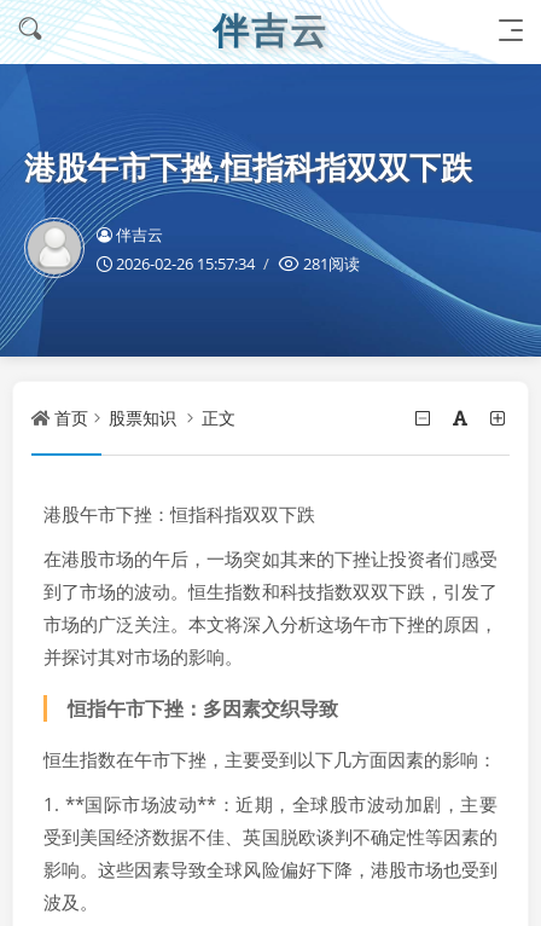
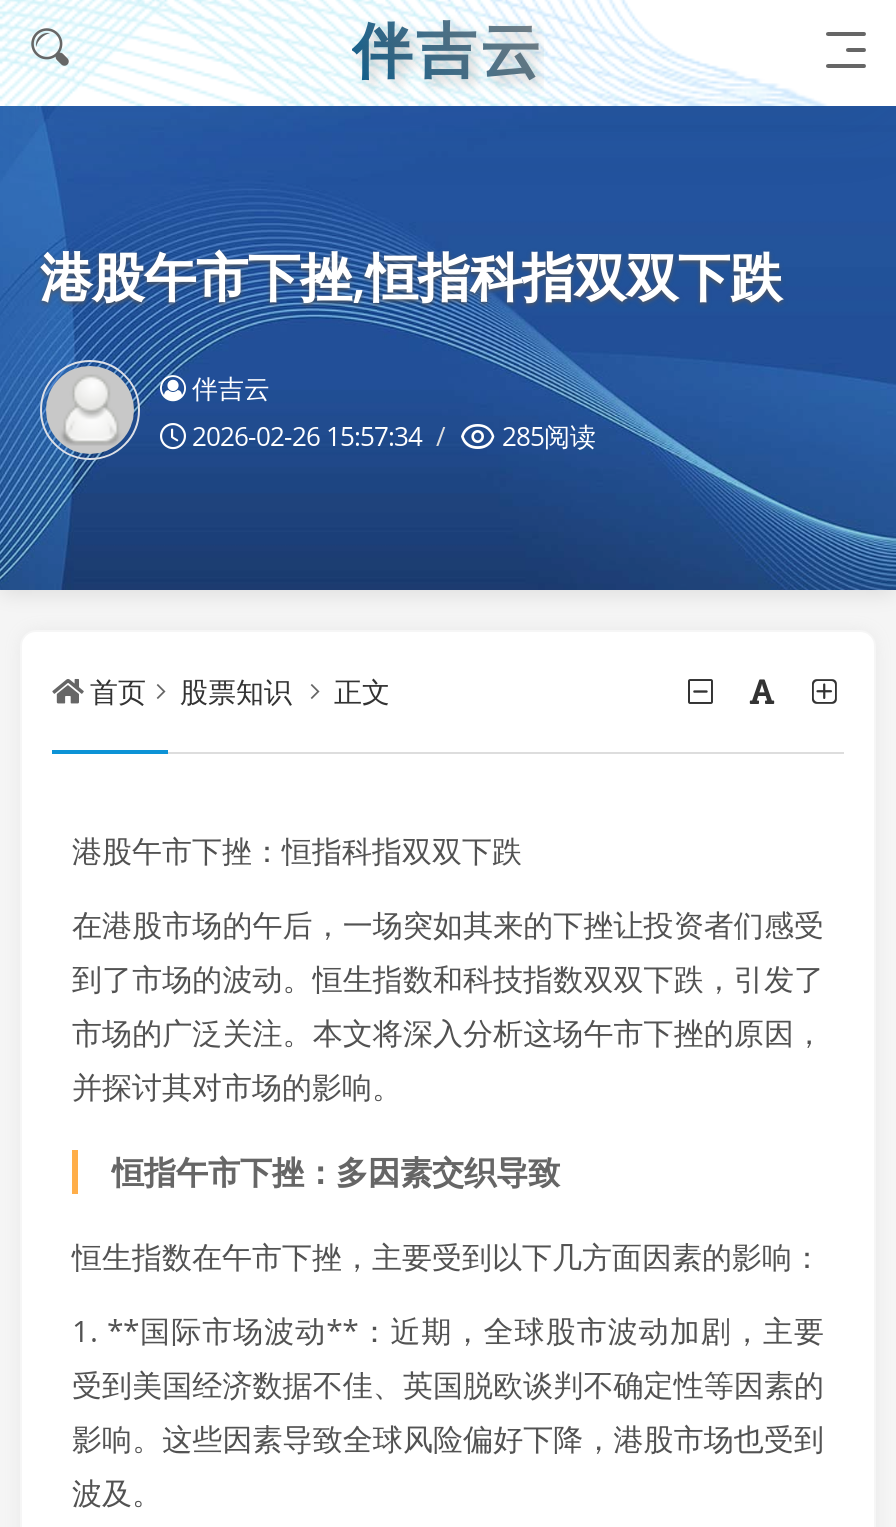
- 281阅读
+ 285阅读
